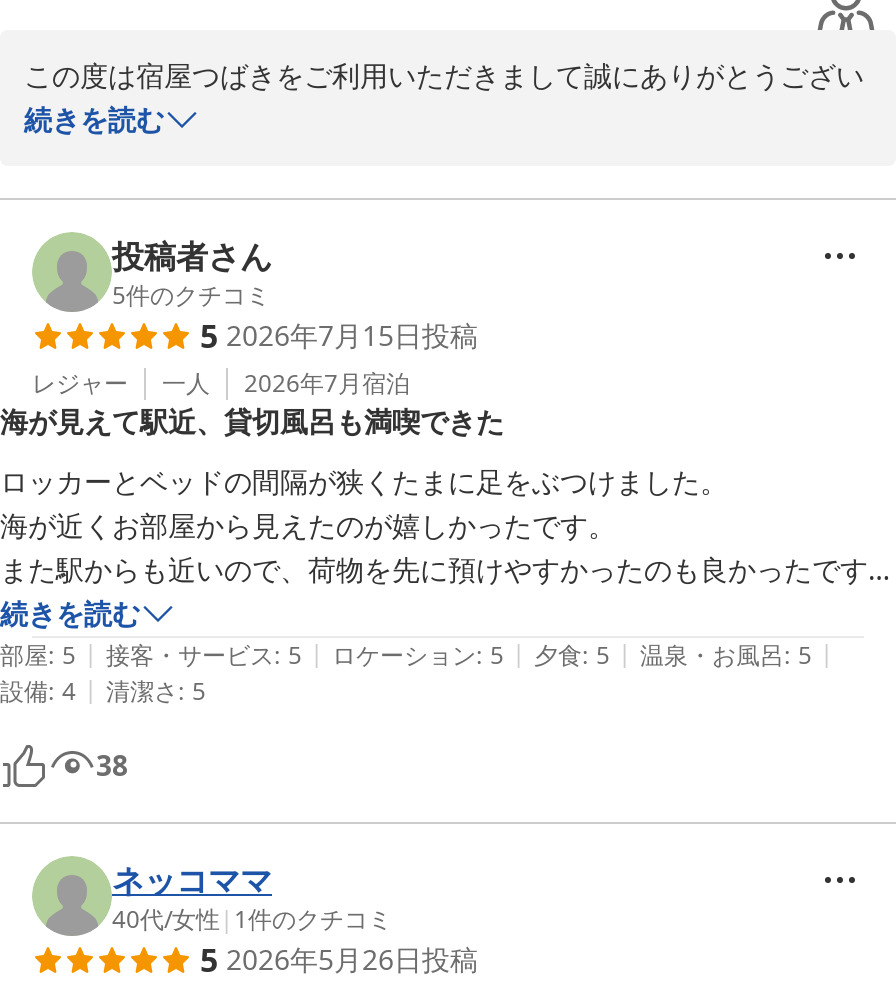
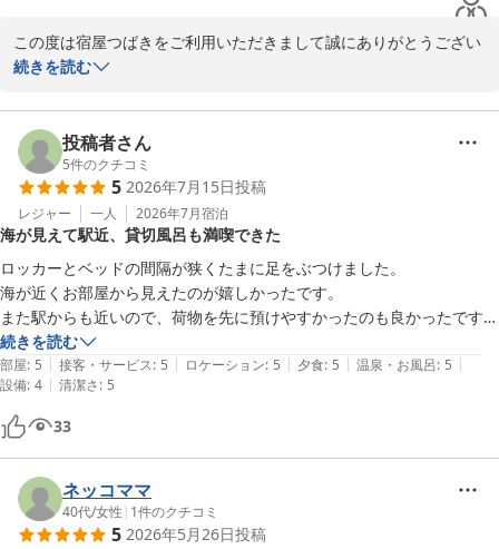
- 38
+ 33
